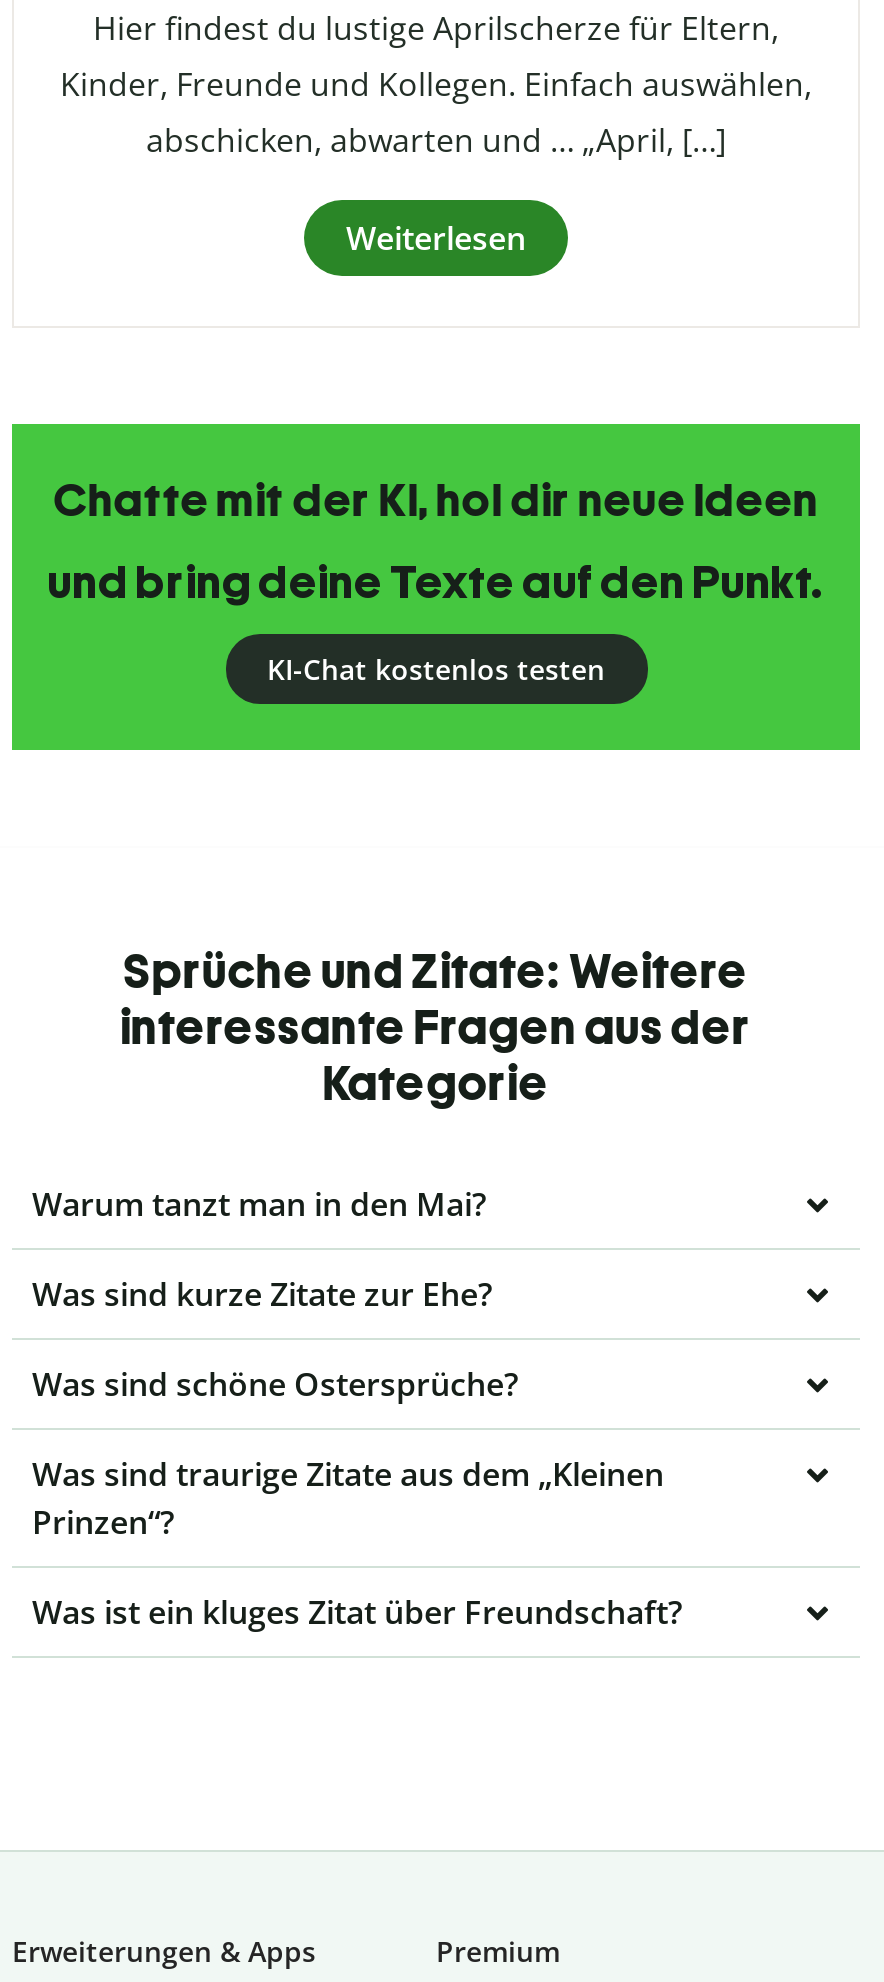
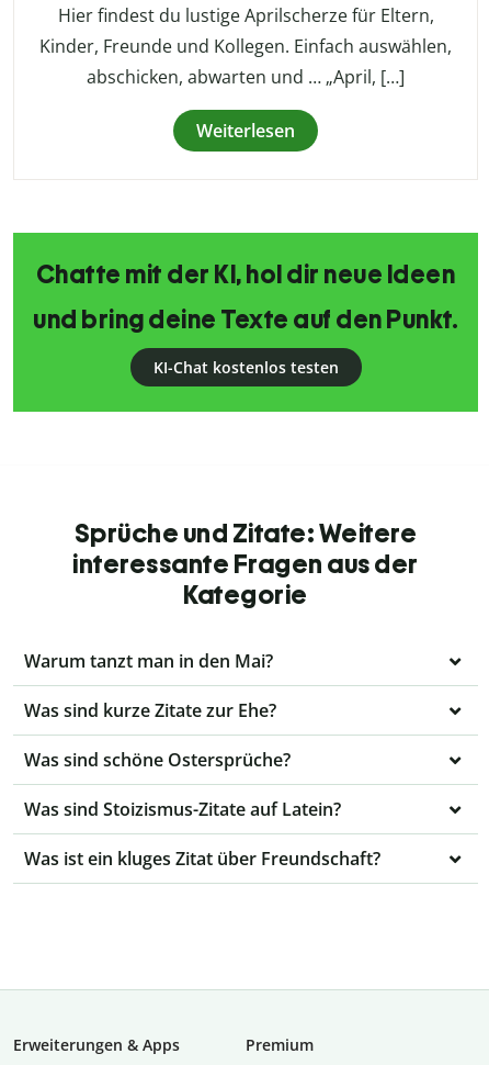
- Was sind traurige Zitate aus dem „Kleinen
- Prinzen“?
+ Was sind Stoizismus-Zitate auf Latein?
